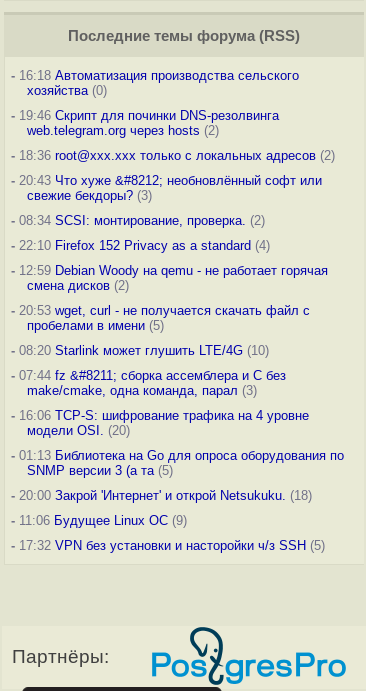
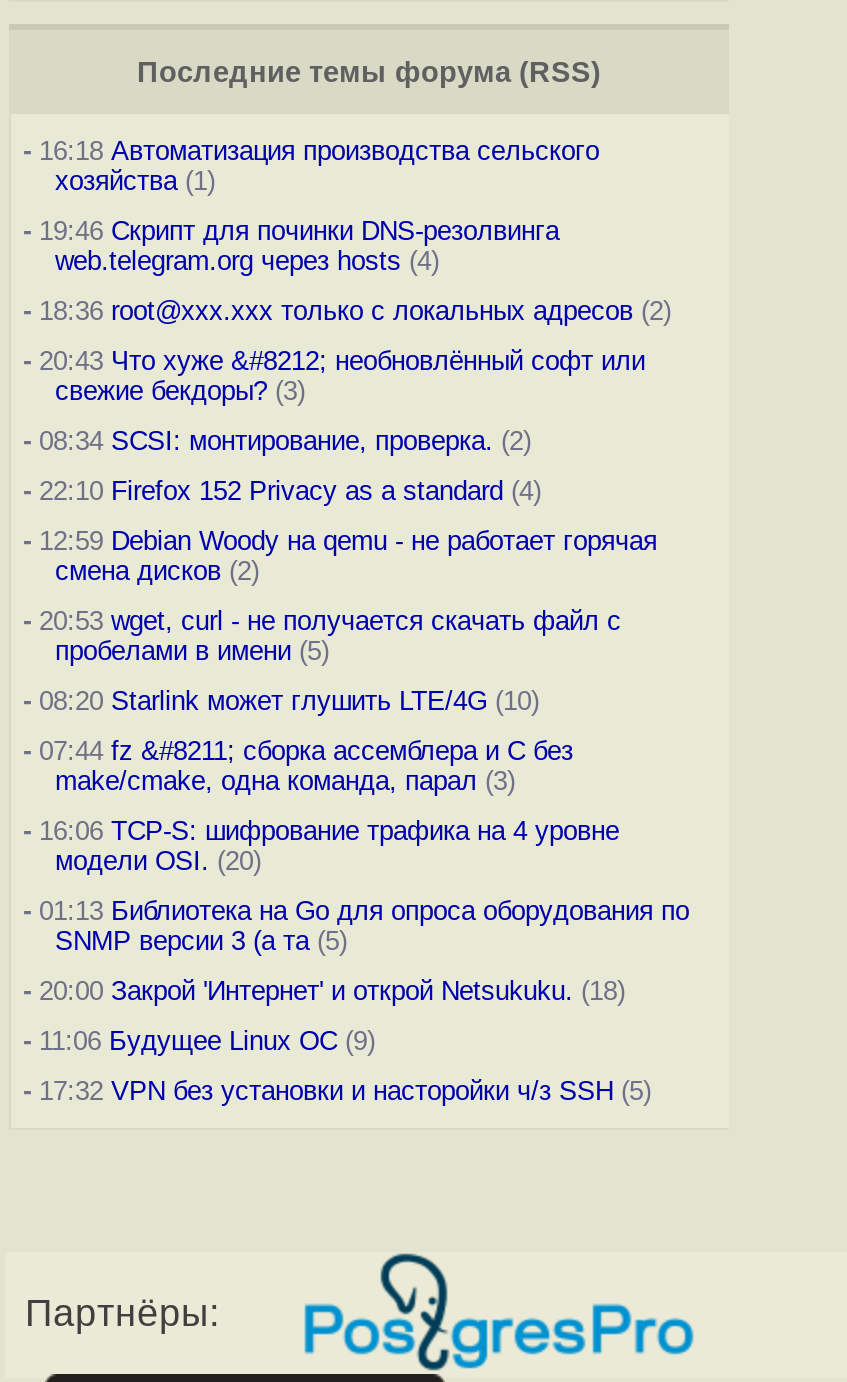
- хозяйства (0)
+ хозяйства (1)

- web.telegram.org через hosts (2)
+ web.telegram.org через hosts (4)
